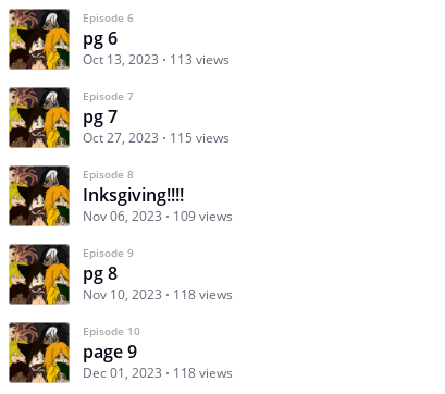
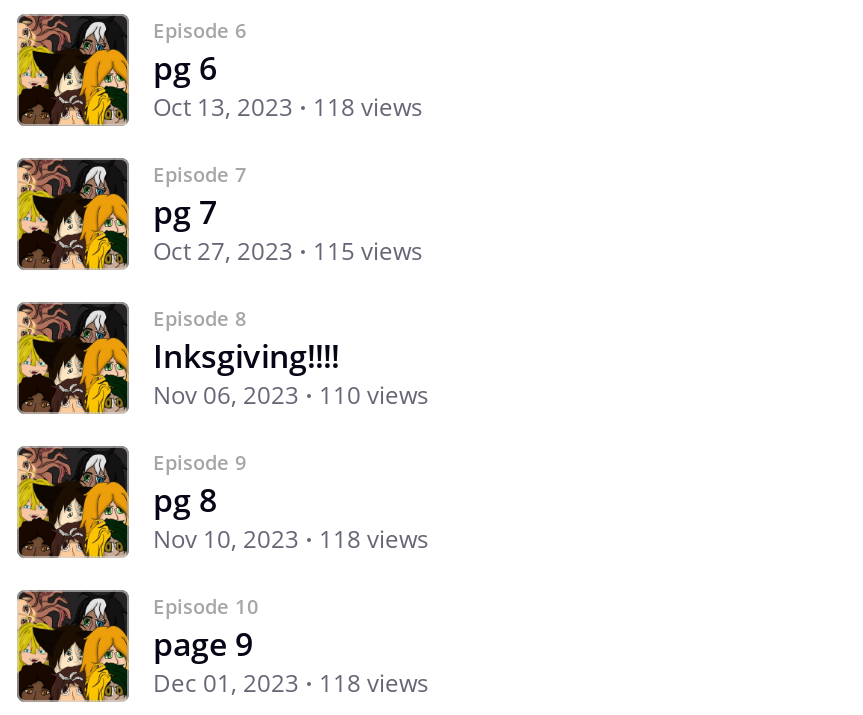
- Oct 13, 2023 113 views
+ Oct 13, 2023 118 views

- Nov 06, 2023 109 views
+ Nov 06, 2023 110 views
